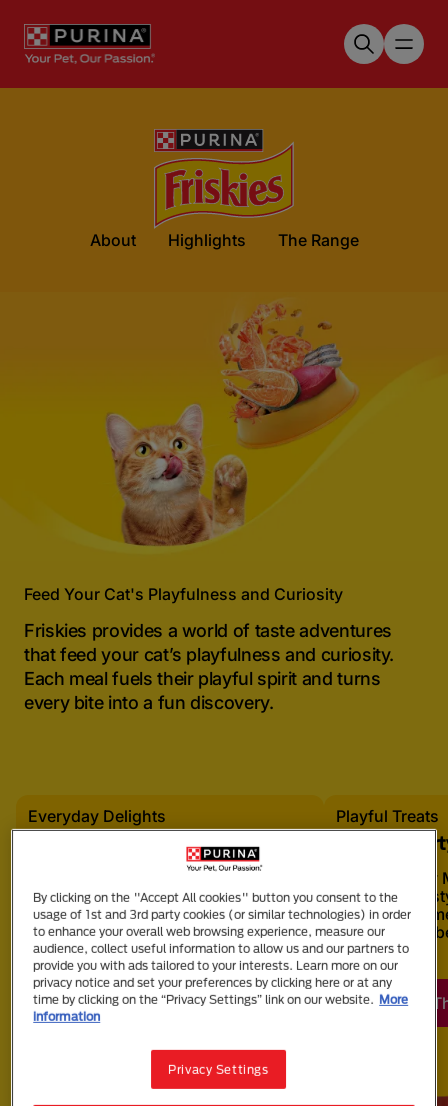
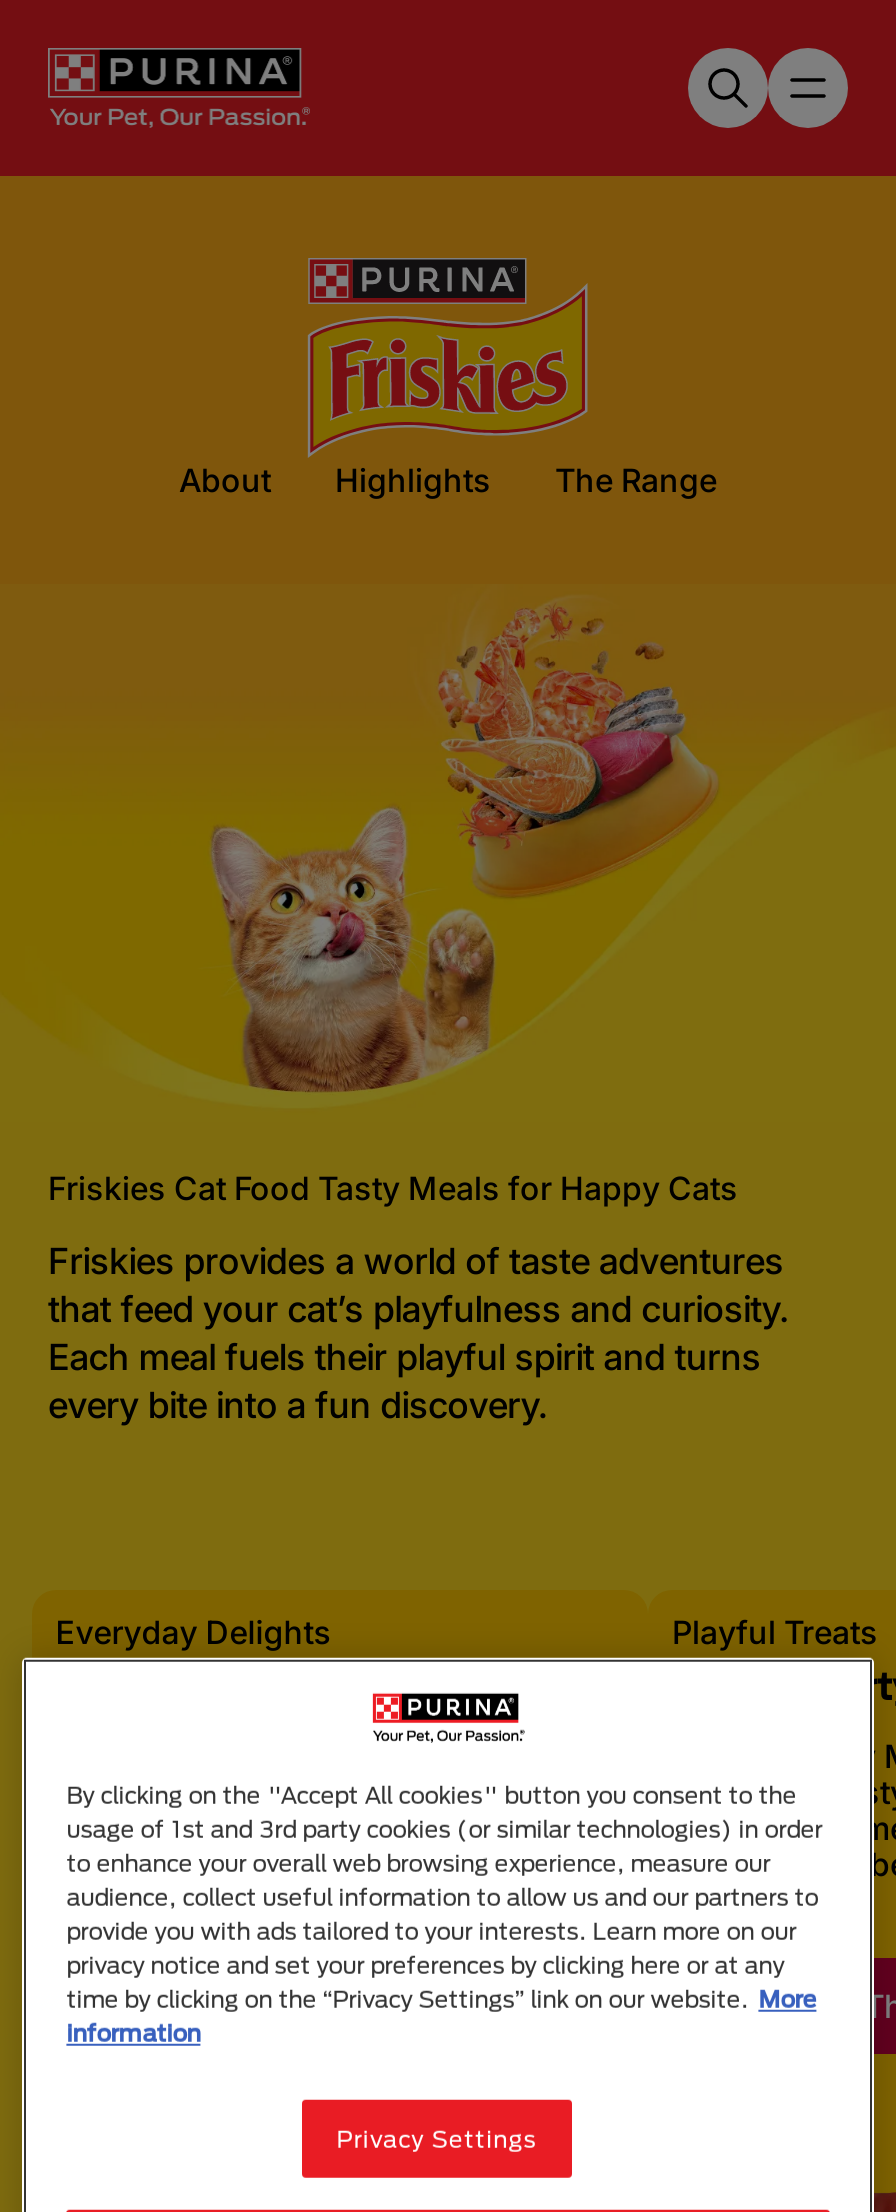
- Feed Your Cat's Playfulness and Curiosity
+ Friskies Cat Food Tasty Meals for Happy Cats
